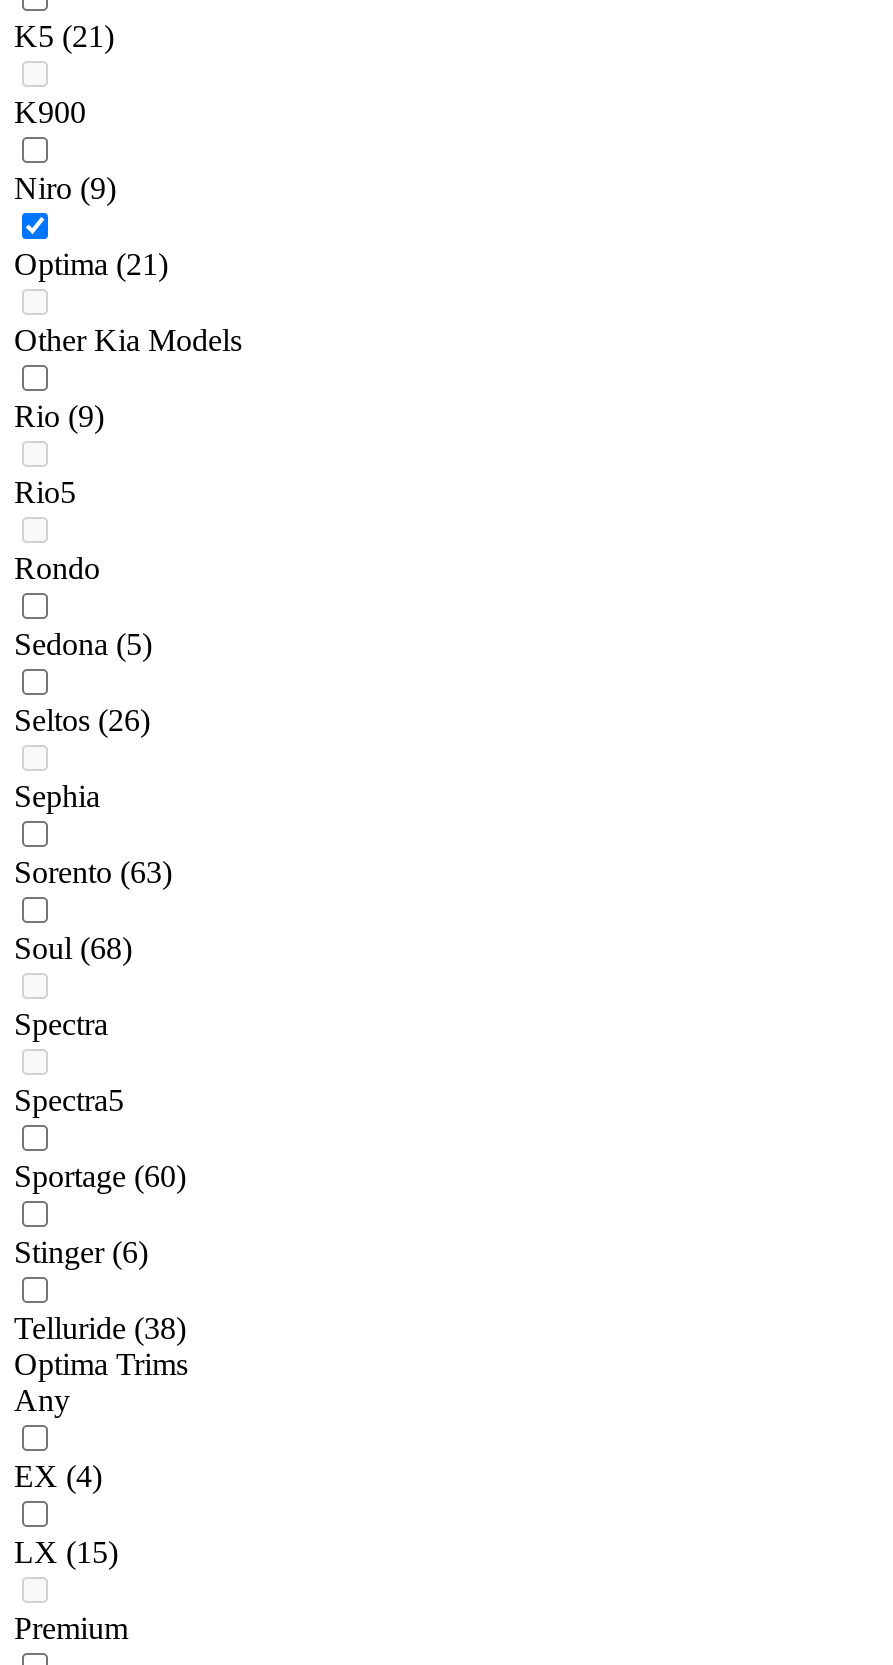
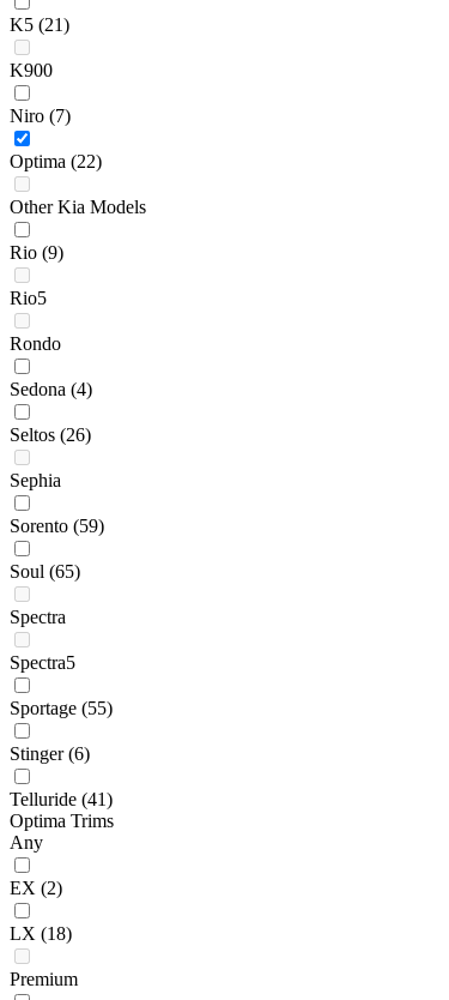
- Niro (9)
+ Niro (7)

- Optima (21)
+ Optima (22)

- Sedona (5)
+ Sedona (4)

- Sorento (63)
+ Sorento (59)

- Soul (68)
+ Soul (65)

- Sportage (60)
+ Sportage (55)

- Telluride (38)
+ Telluride (41)

- EX (4)
+ EX (2)

- LX (15)
+ LX (18)
